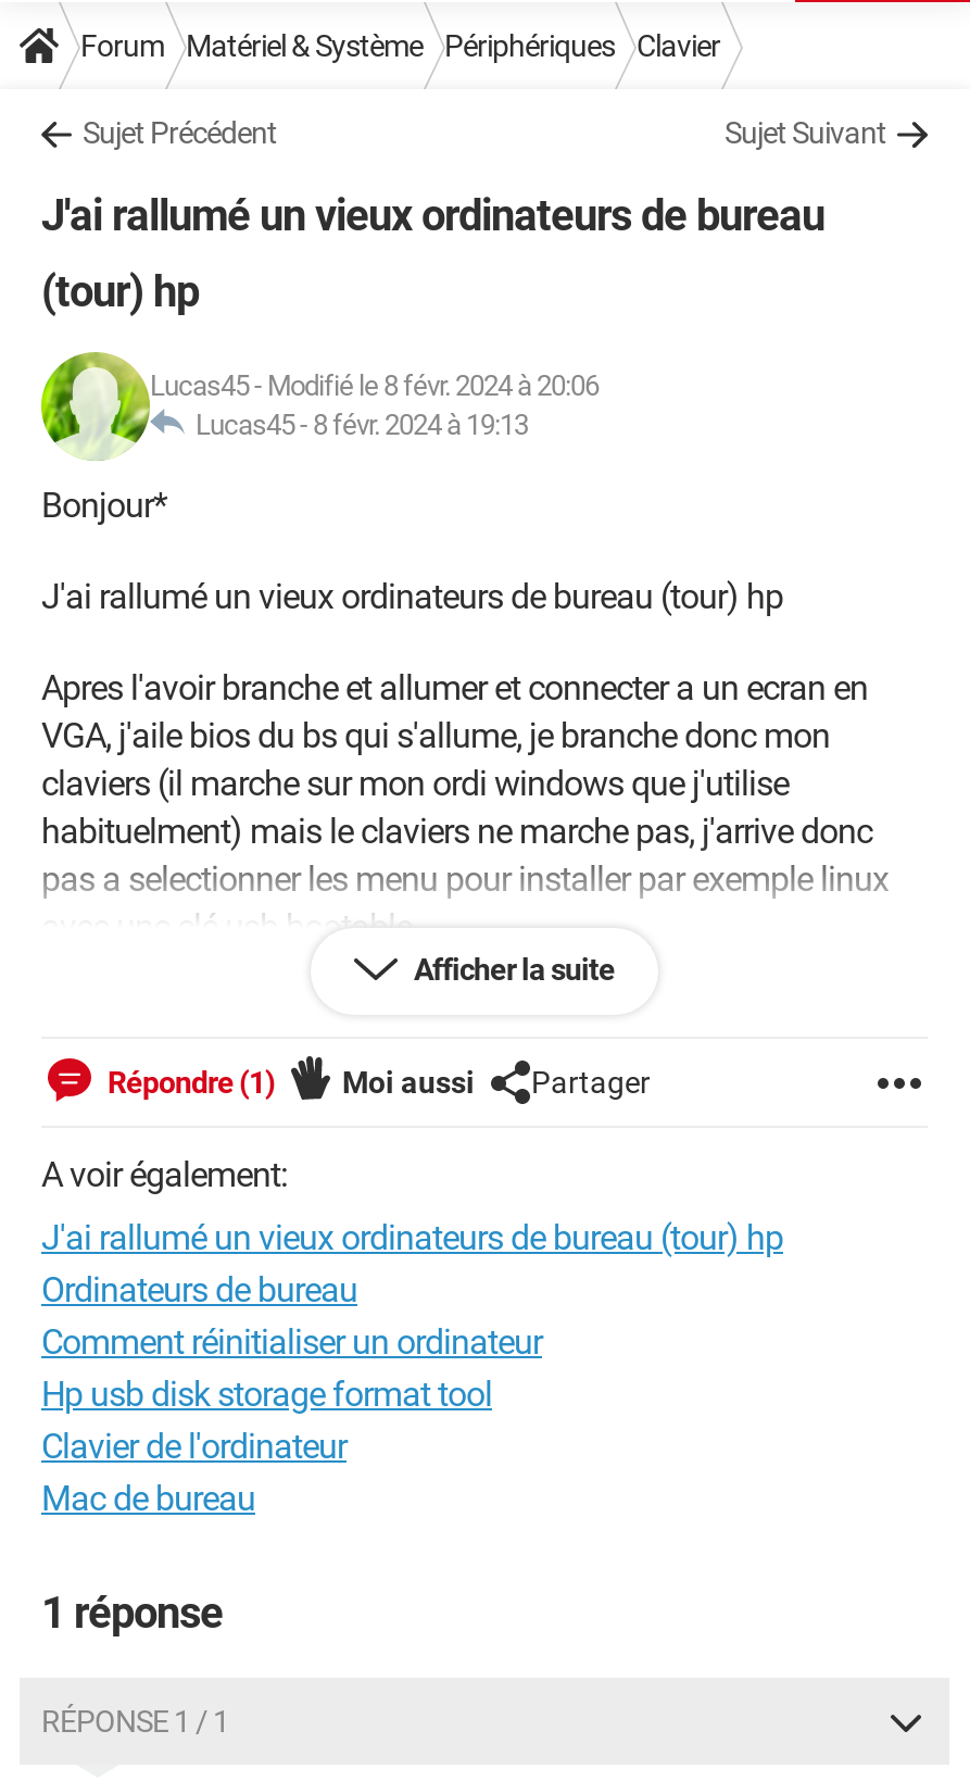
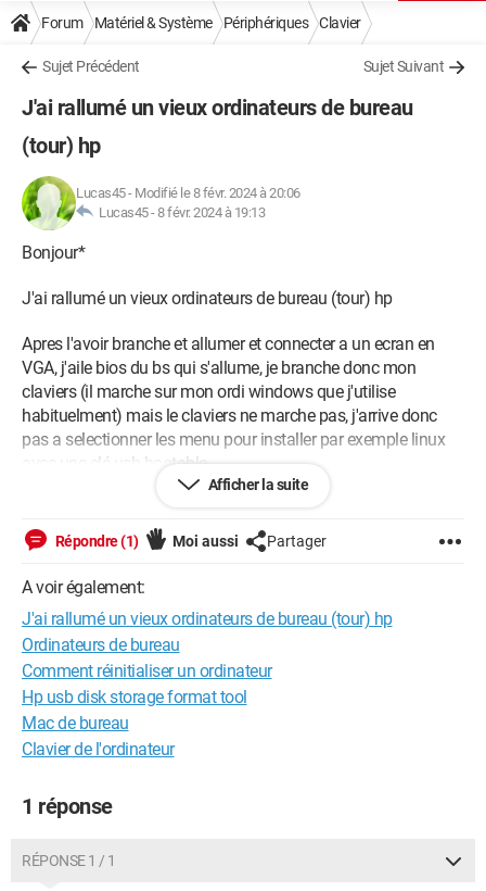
moved down: Clavier de l'ordinateur

moved up: Mac de bureau
